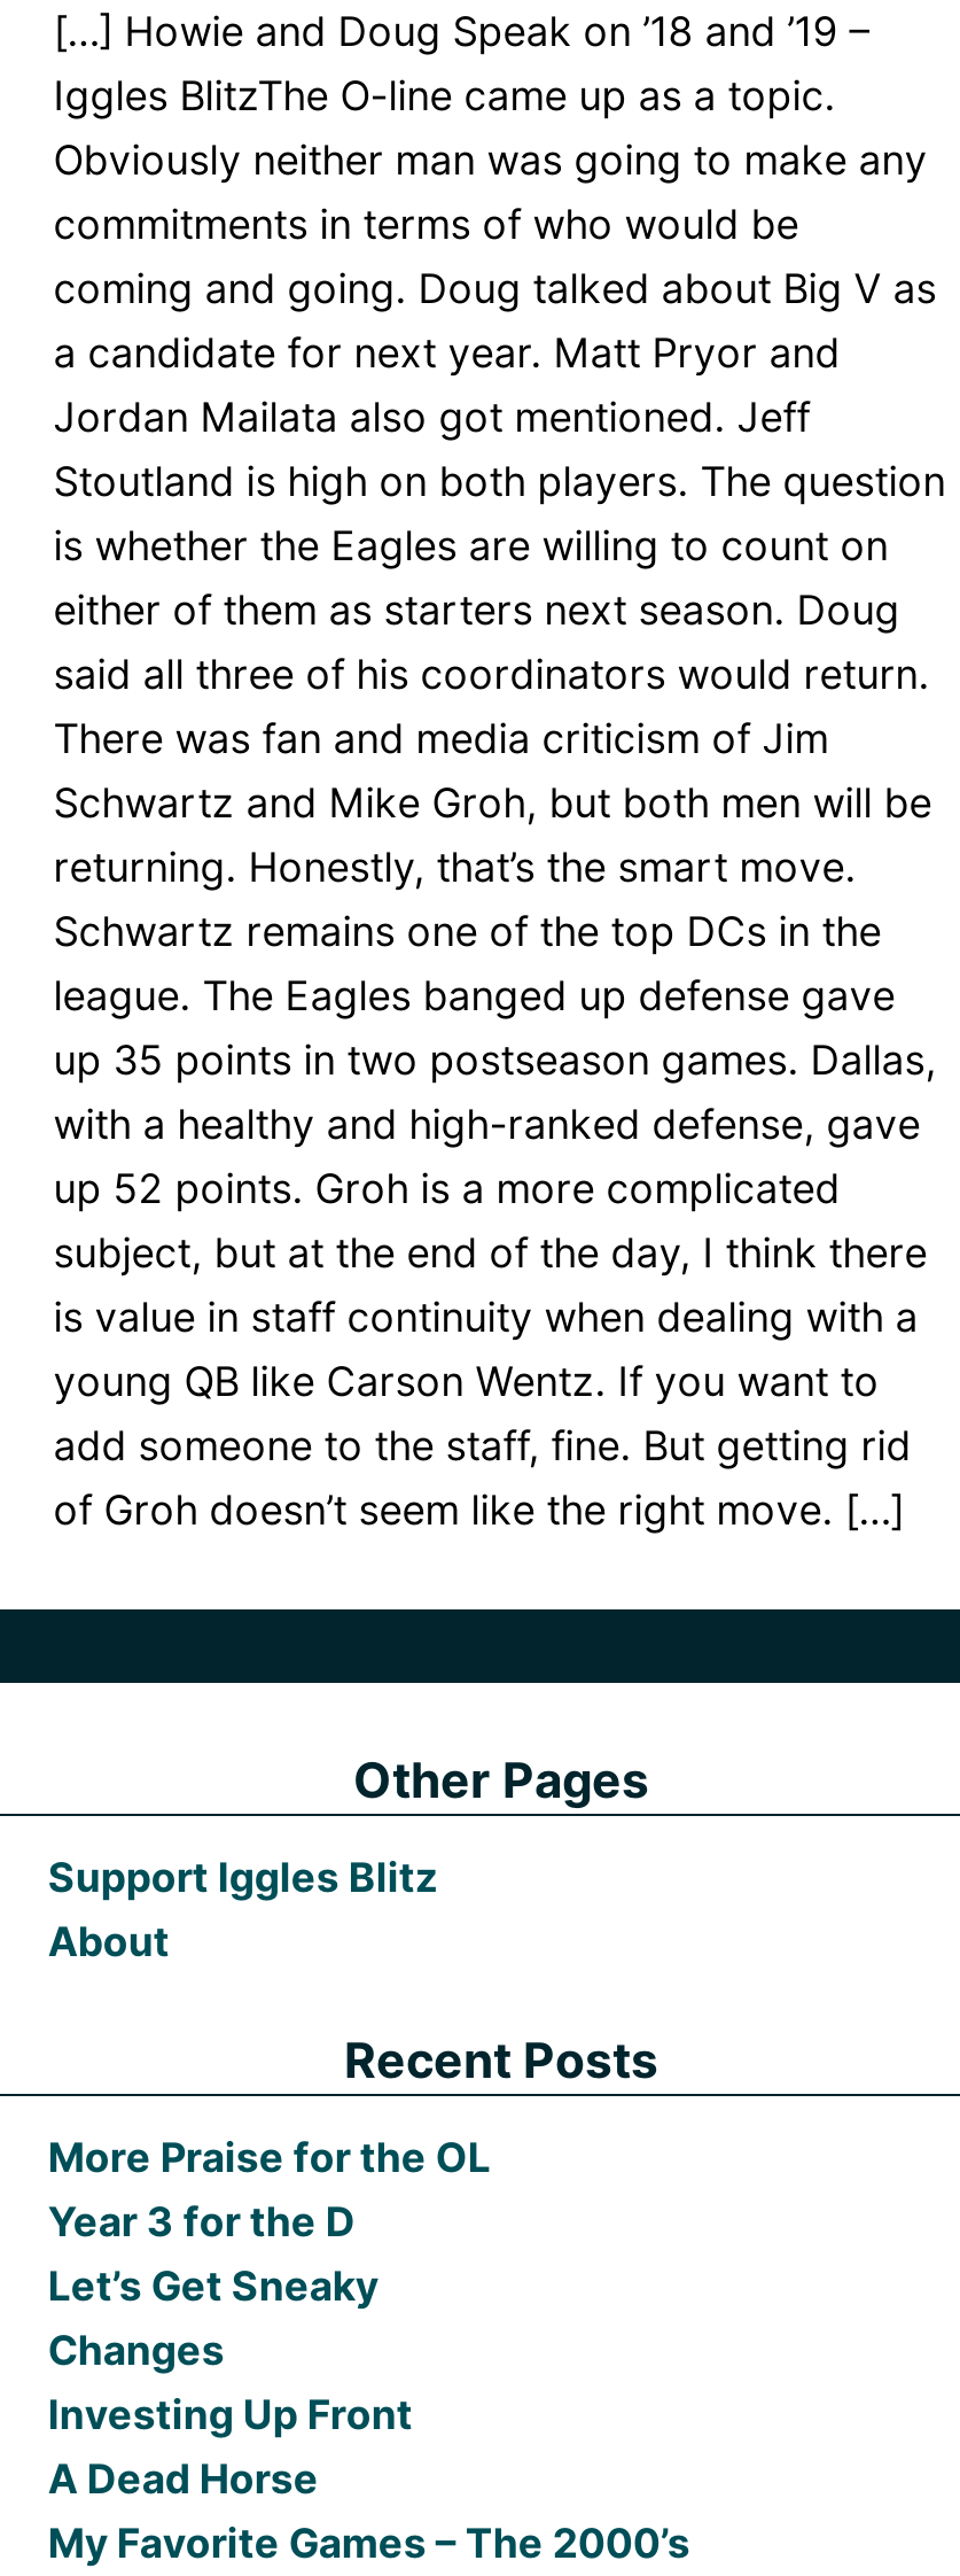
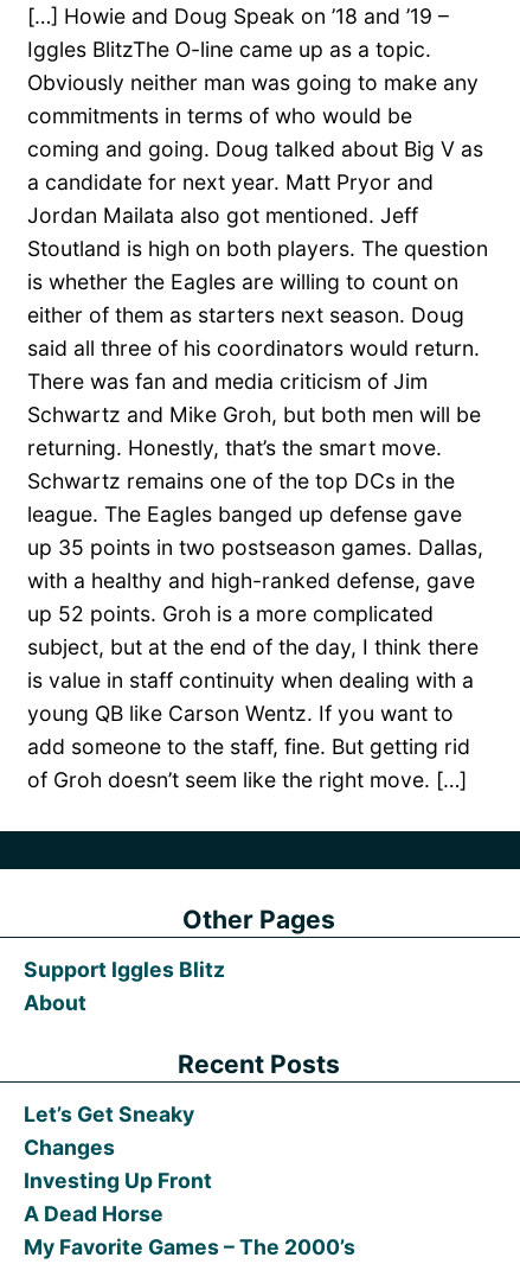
- More Praise for the OL
- Year 3 for the D
